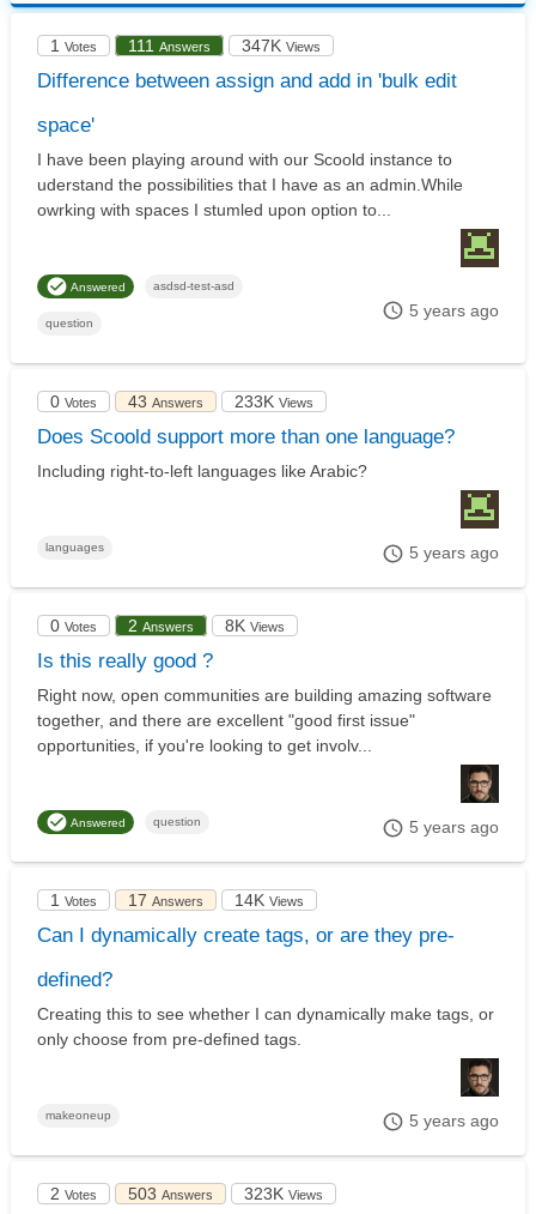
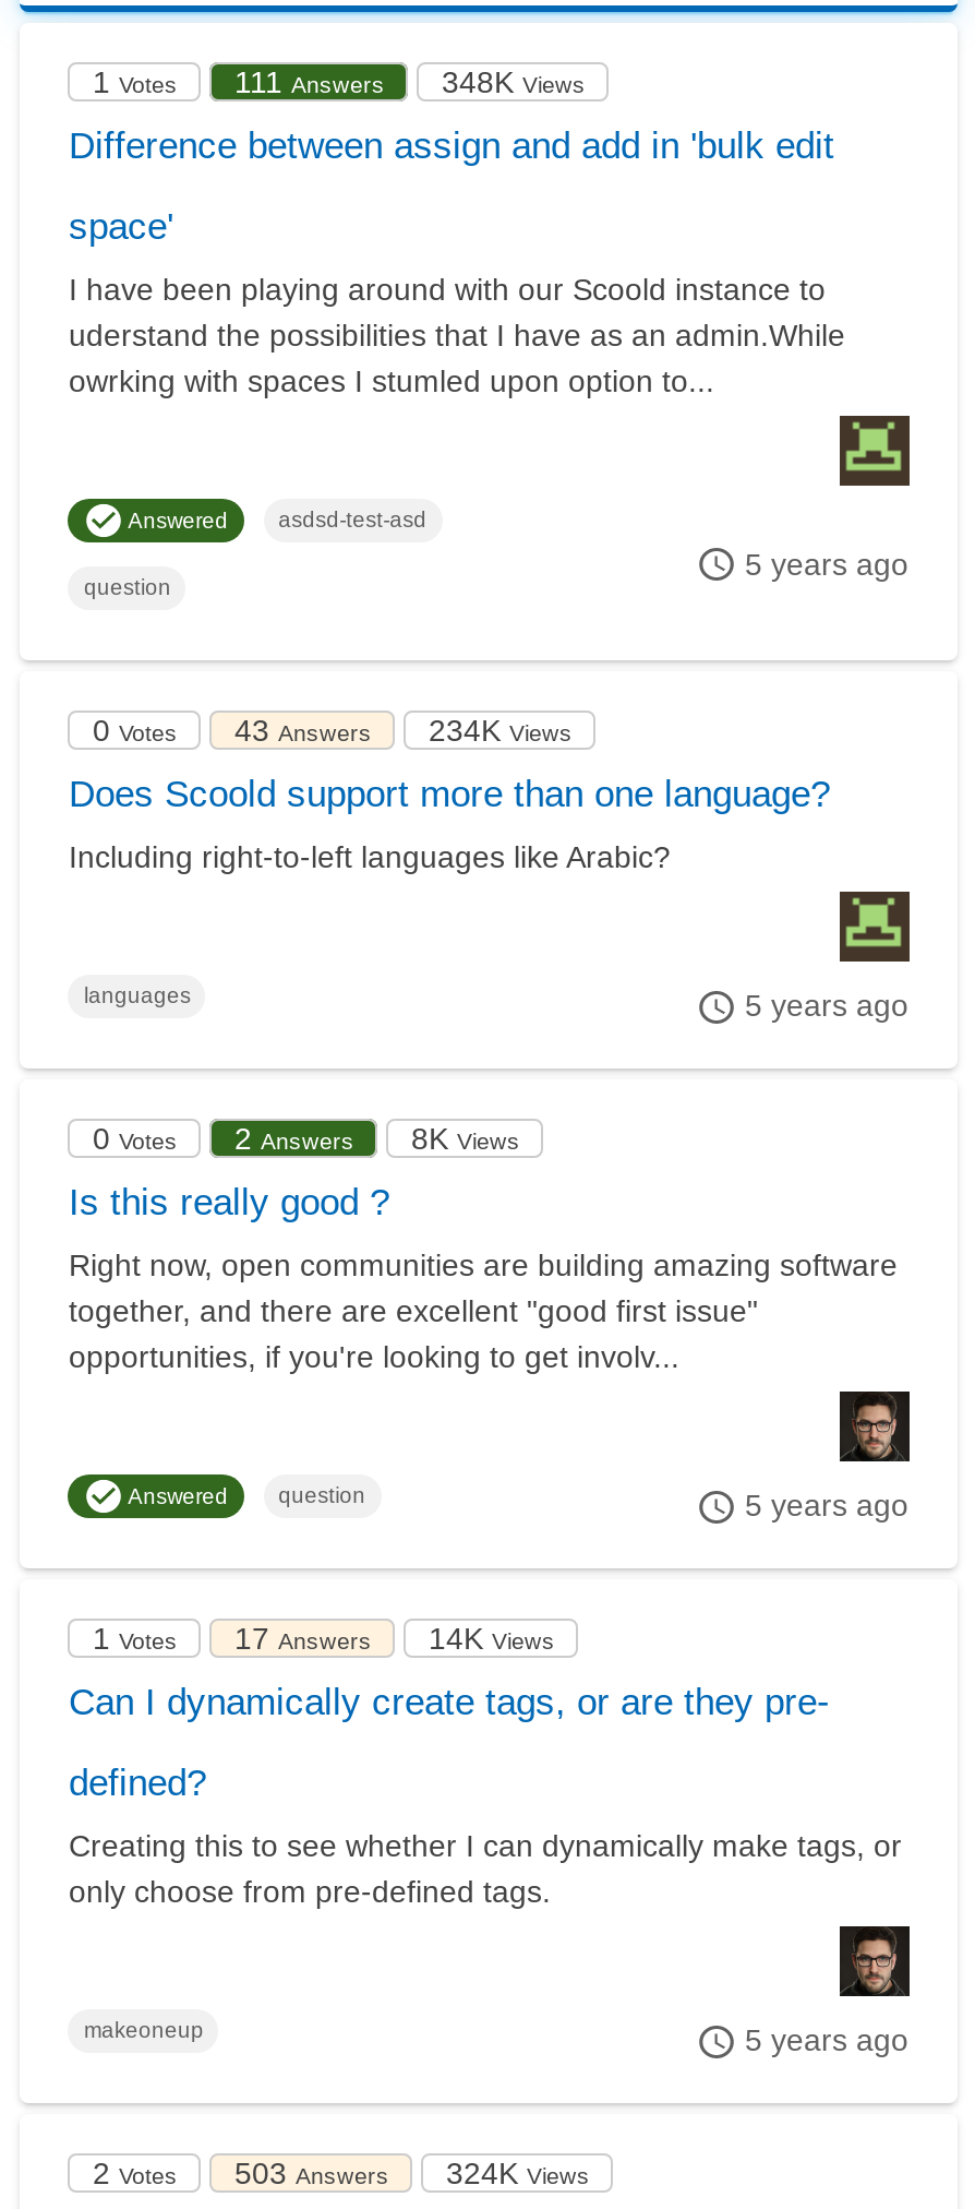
- 1 Votes 111Answers 347K Views
+ 1 Votes 111Answers 348K Views

- 233K Views
+ 234K Views

- 2 Votes 503 Answers 323K Views
+ 2 Votes 503 Answers 324K Views
